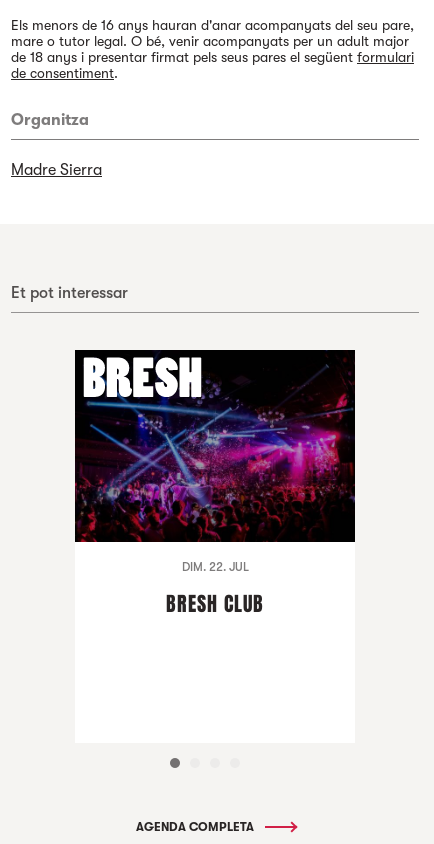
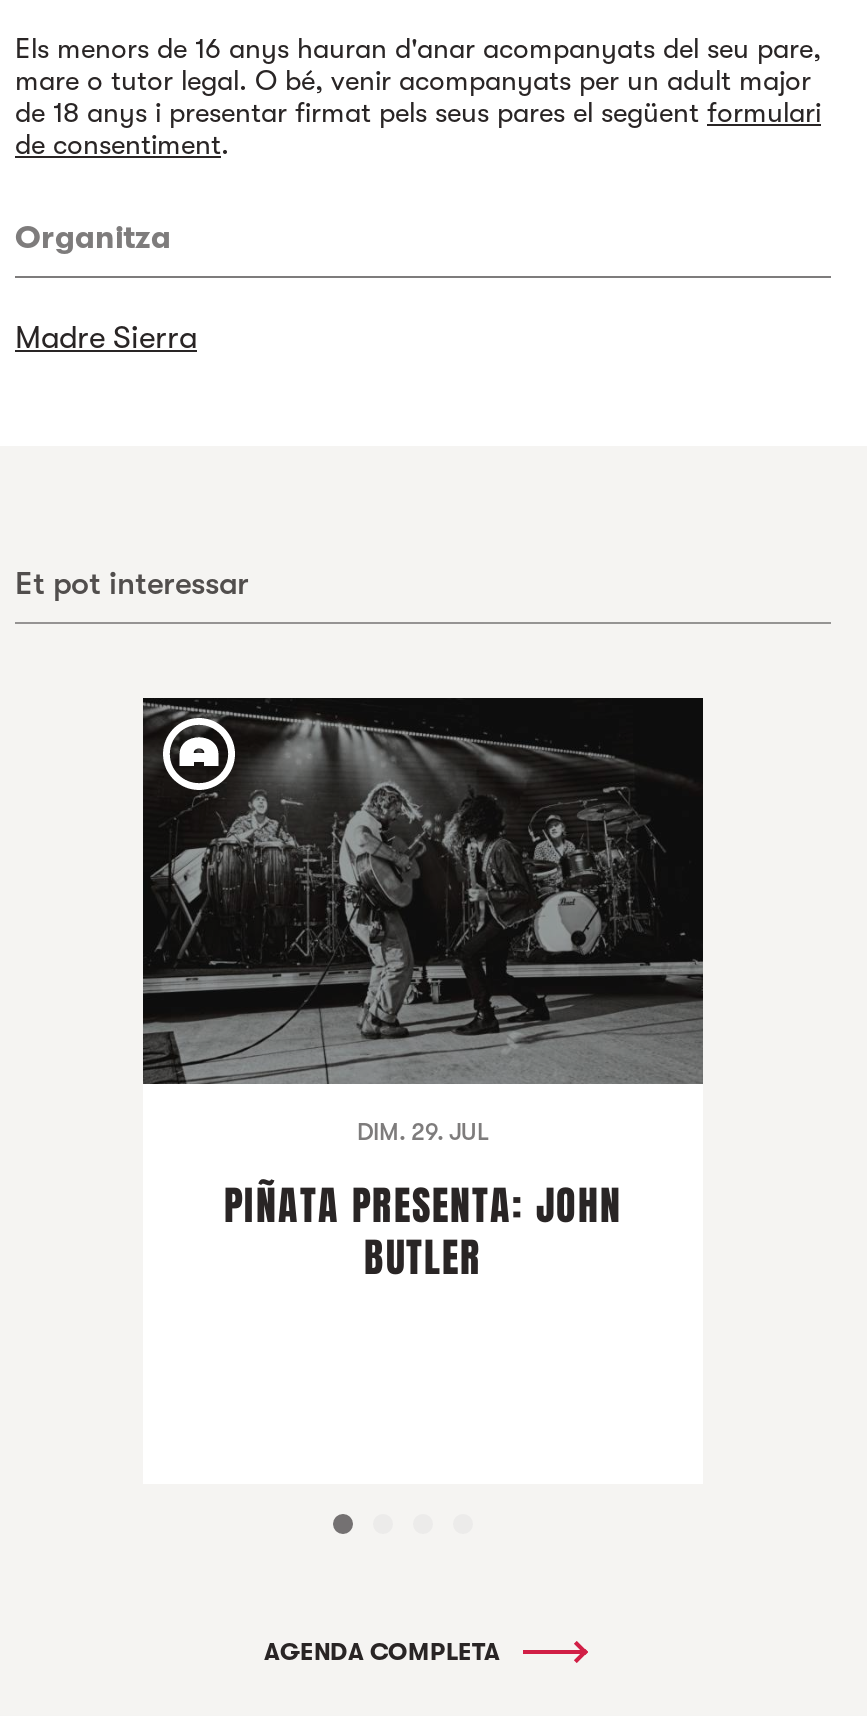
- [image]
- DIM. 22. JUL
+ [image]
+ DIM. 29. JUL

- BRESH CLUB
+ PIÑATA PRESENTA: JOHN
+ BUTLER
